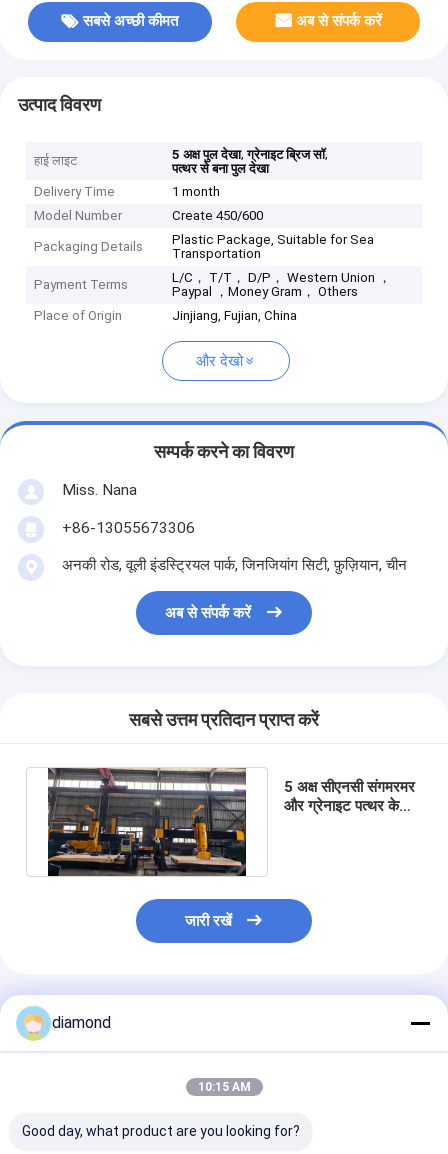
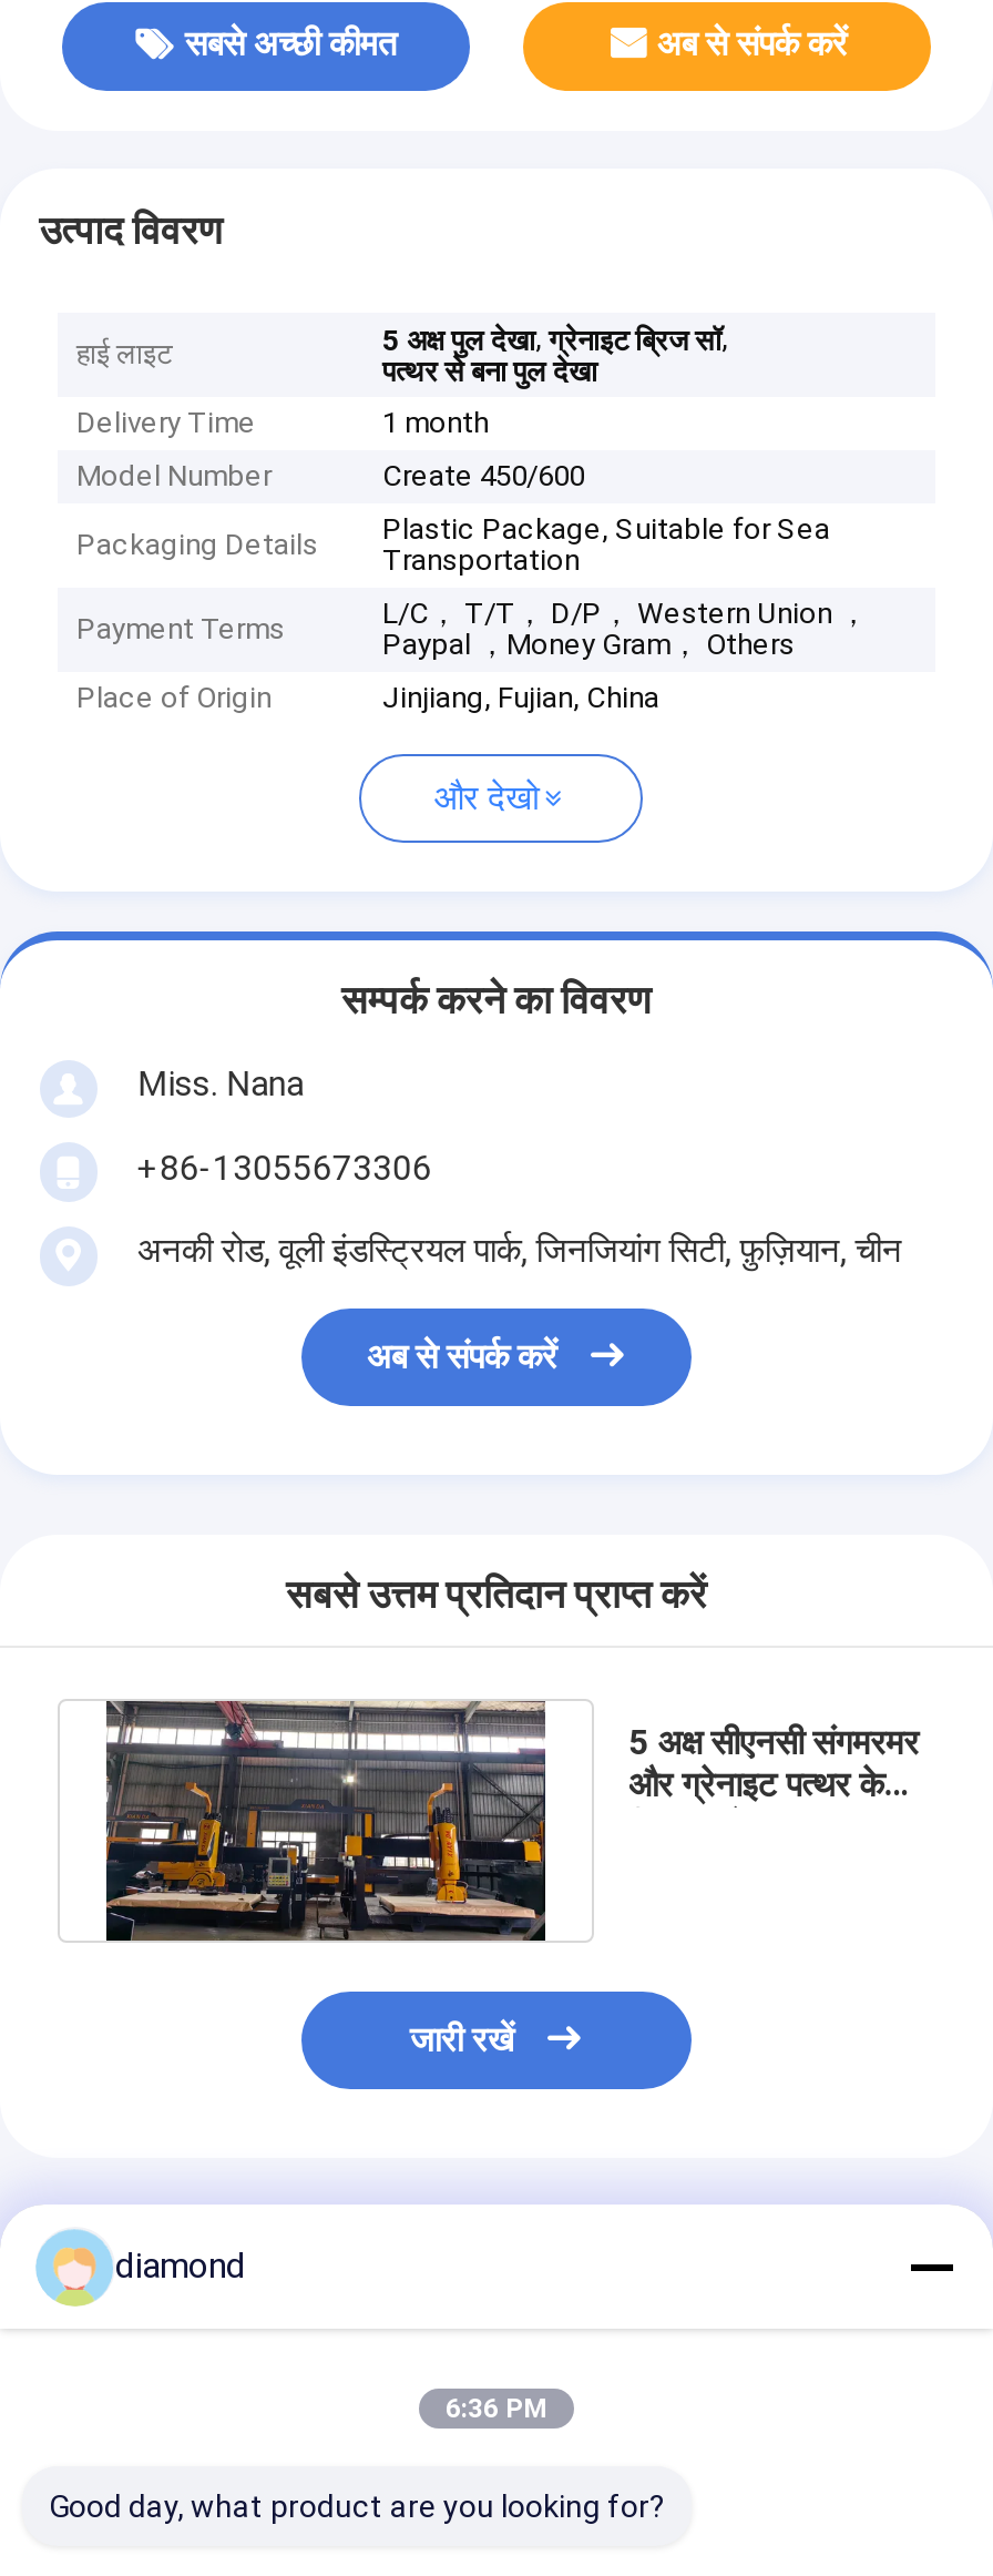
- 10:15 AM
+ 6:36 PM
